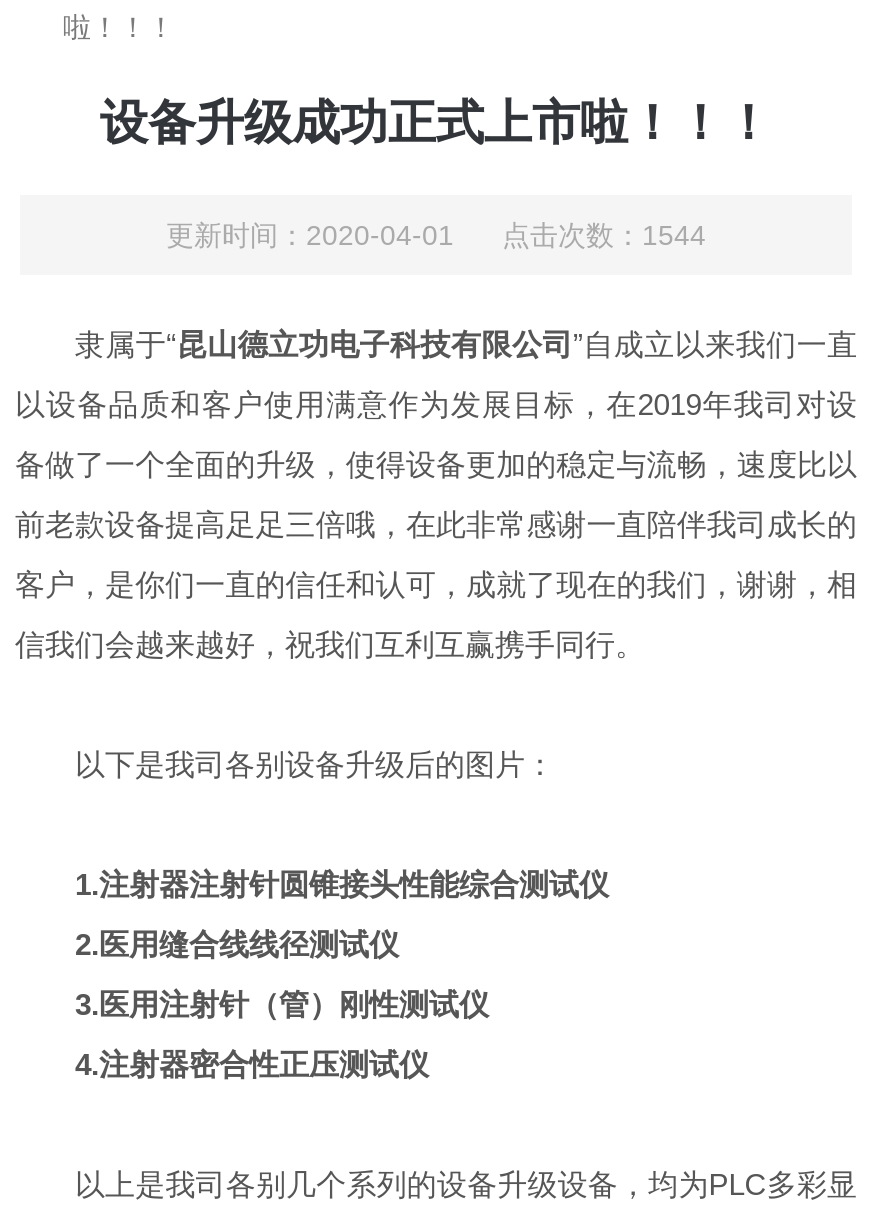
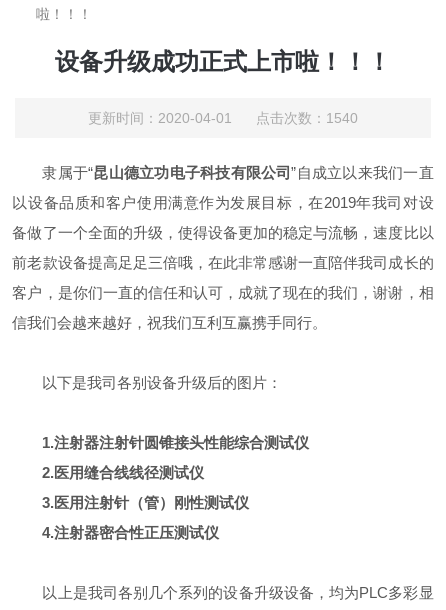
- 更新时间：2020-04-01 点击次数：1544
+ 更新时间：2020-04-01 点击次数：1540
